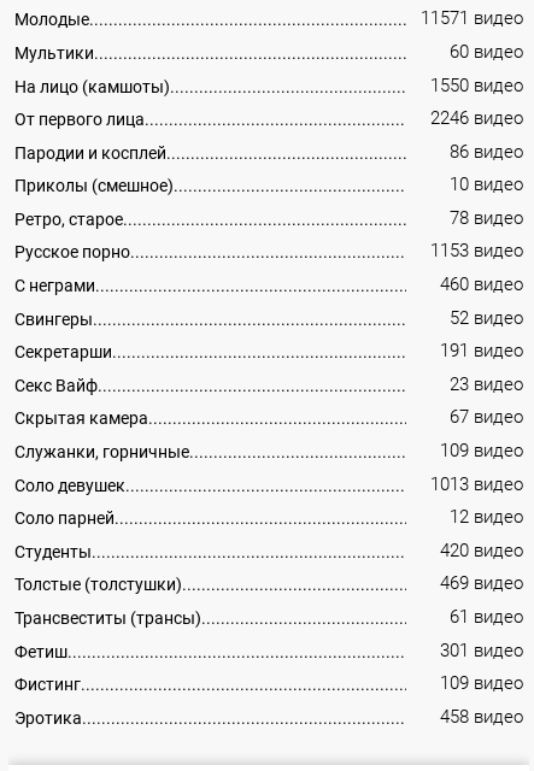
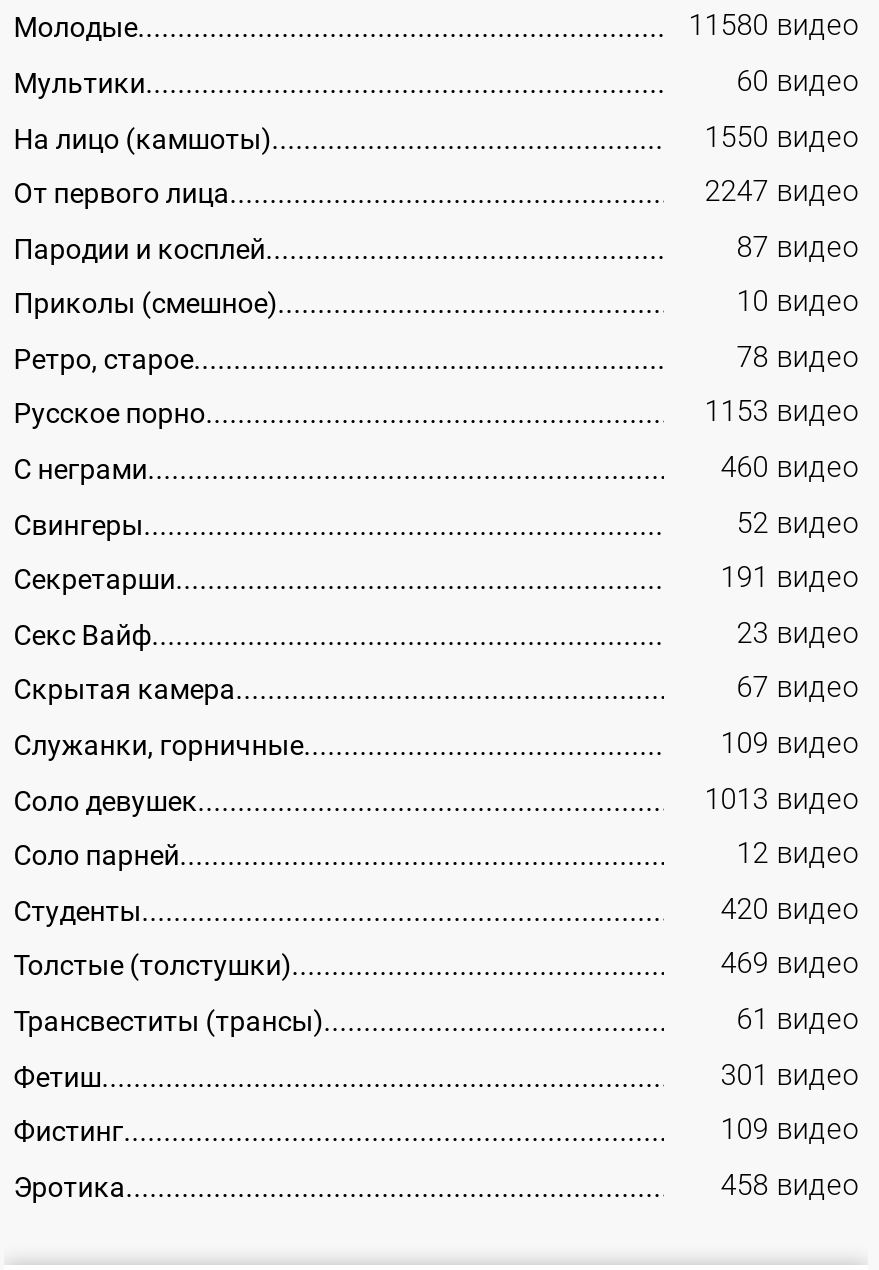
- 11571 видео
+ 11580 видео

- 2246 видео
+ 2247 видео

- 86 видео
+ 87 видео
